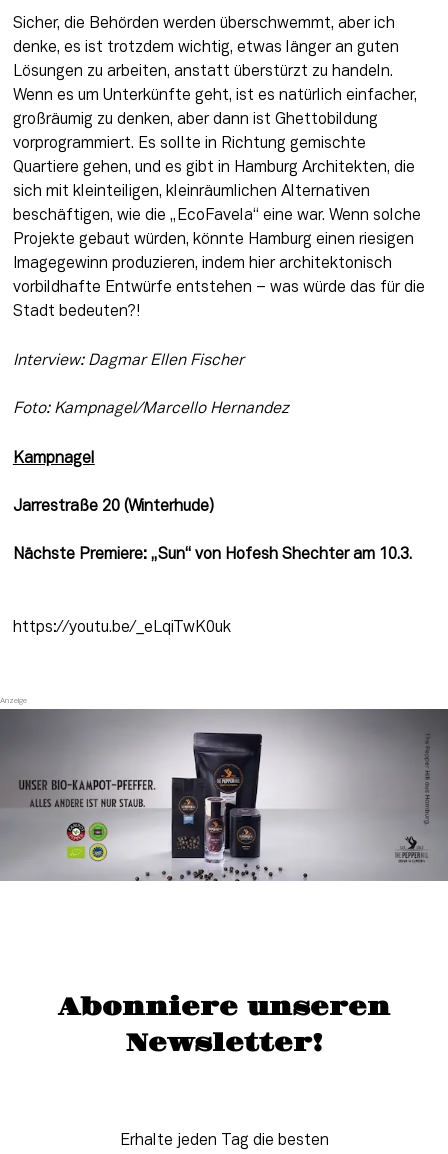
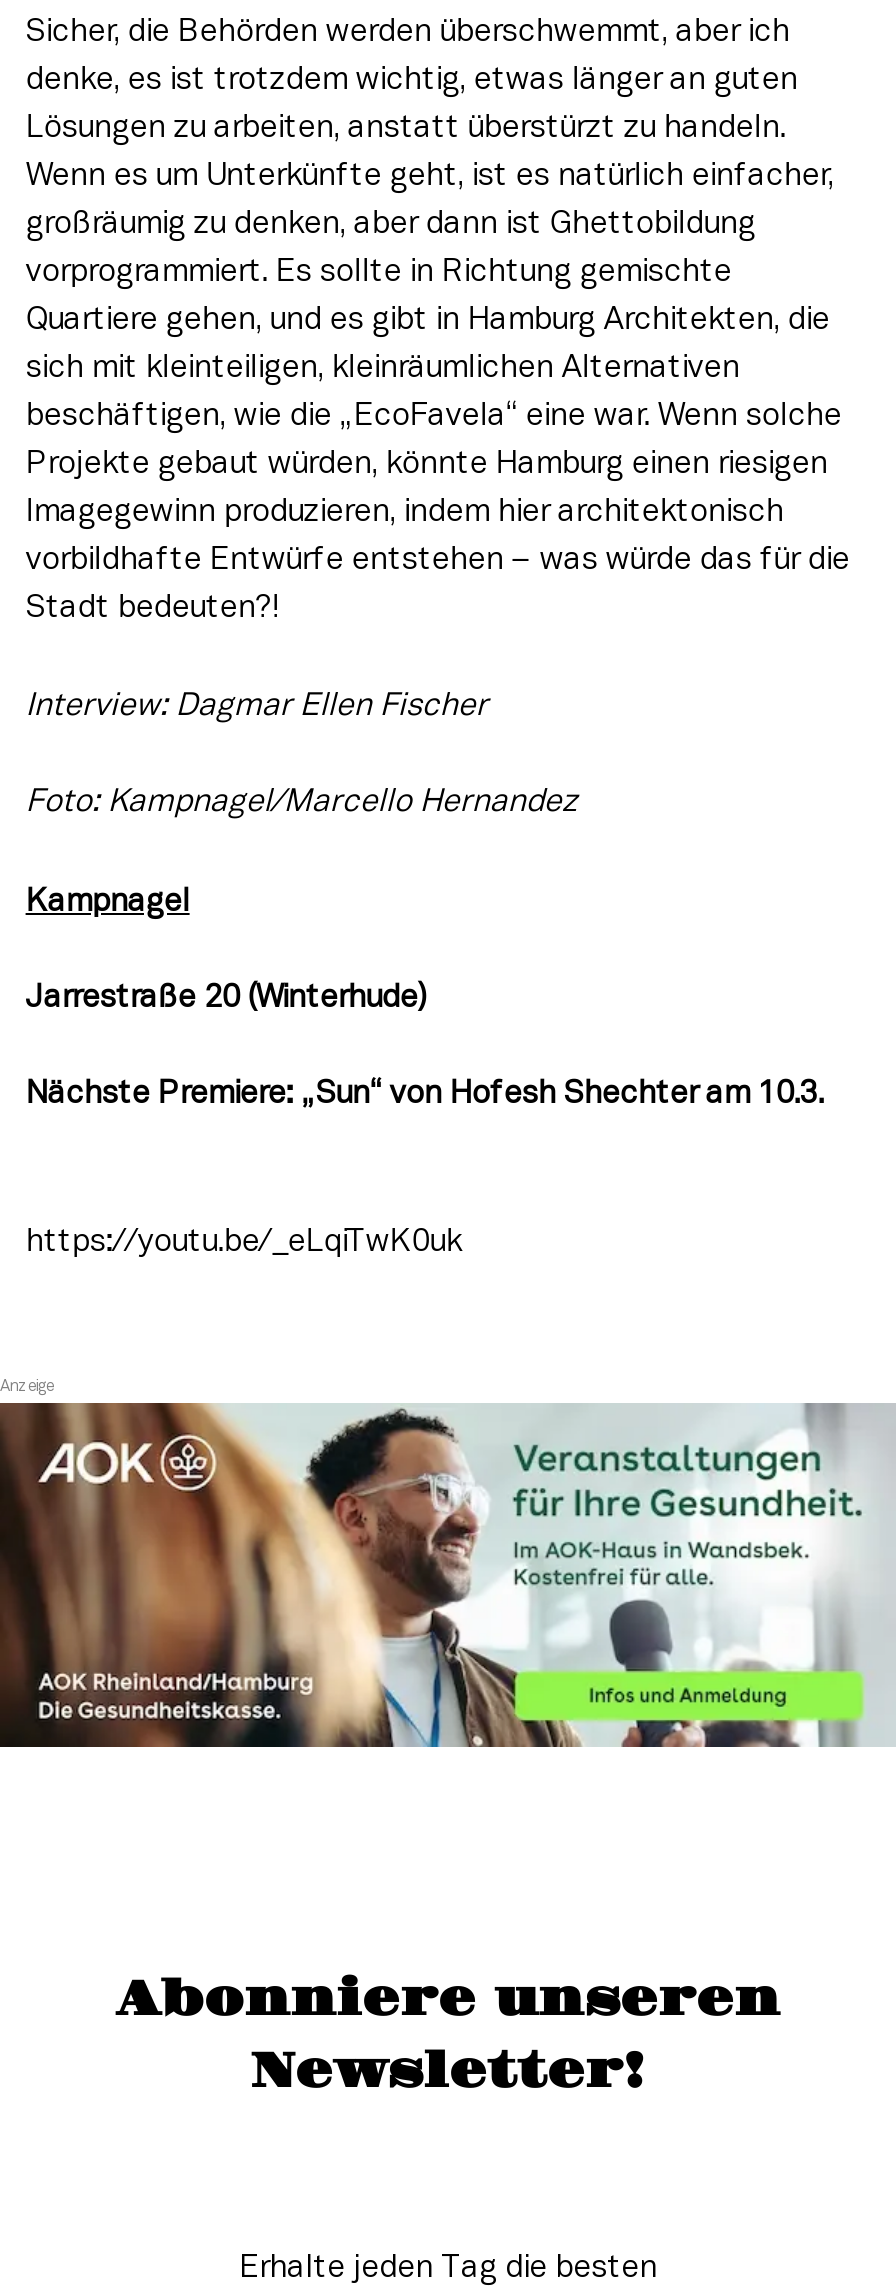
- [image]
+ [image]
